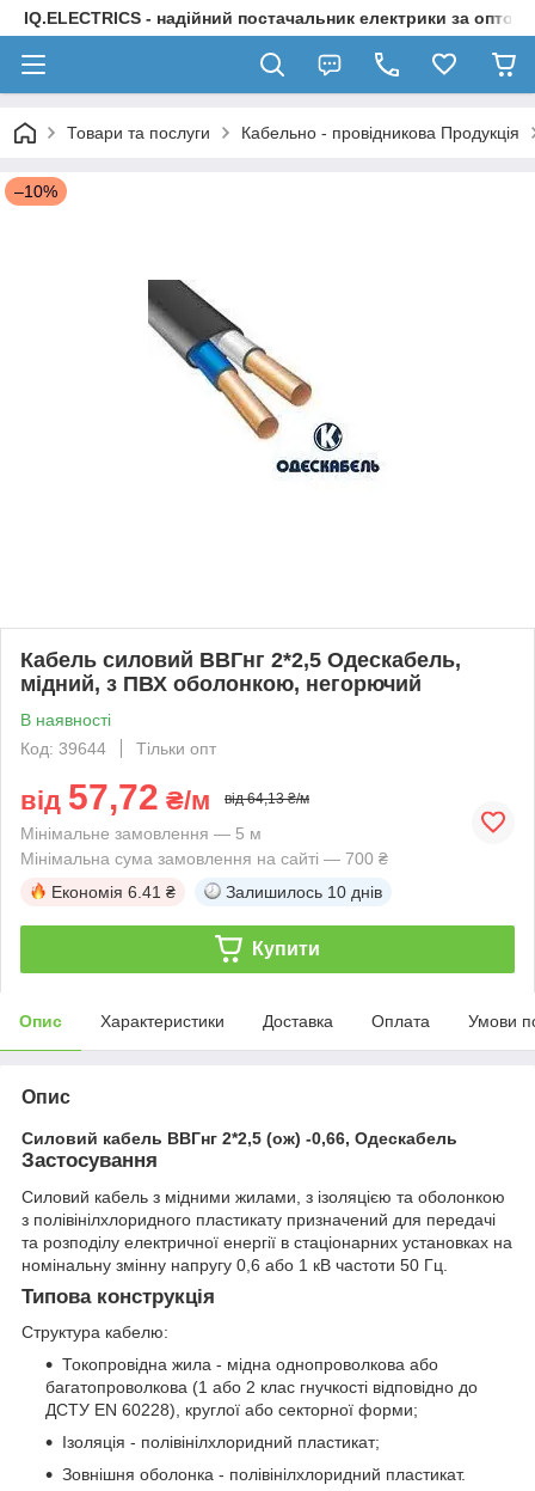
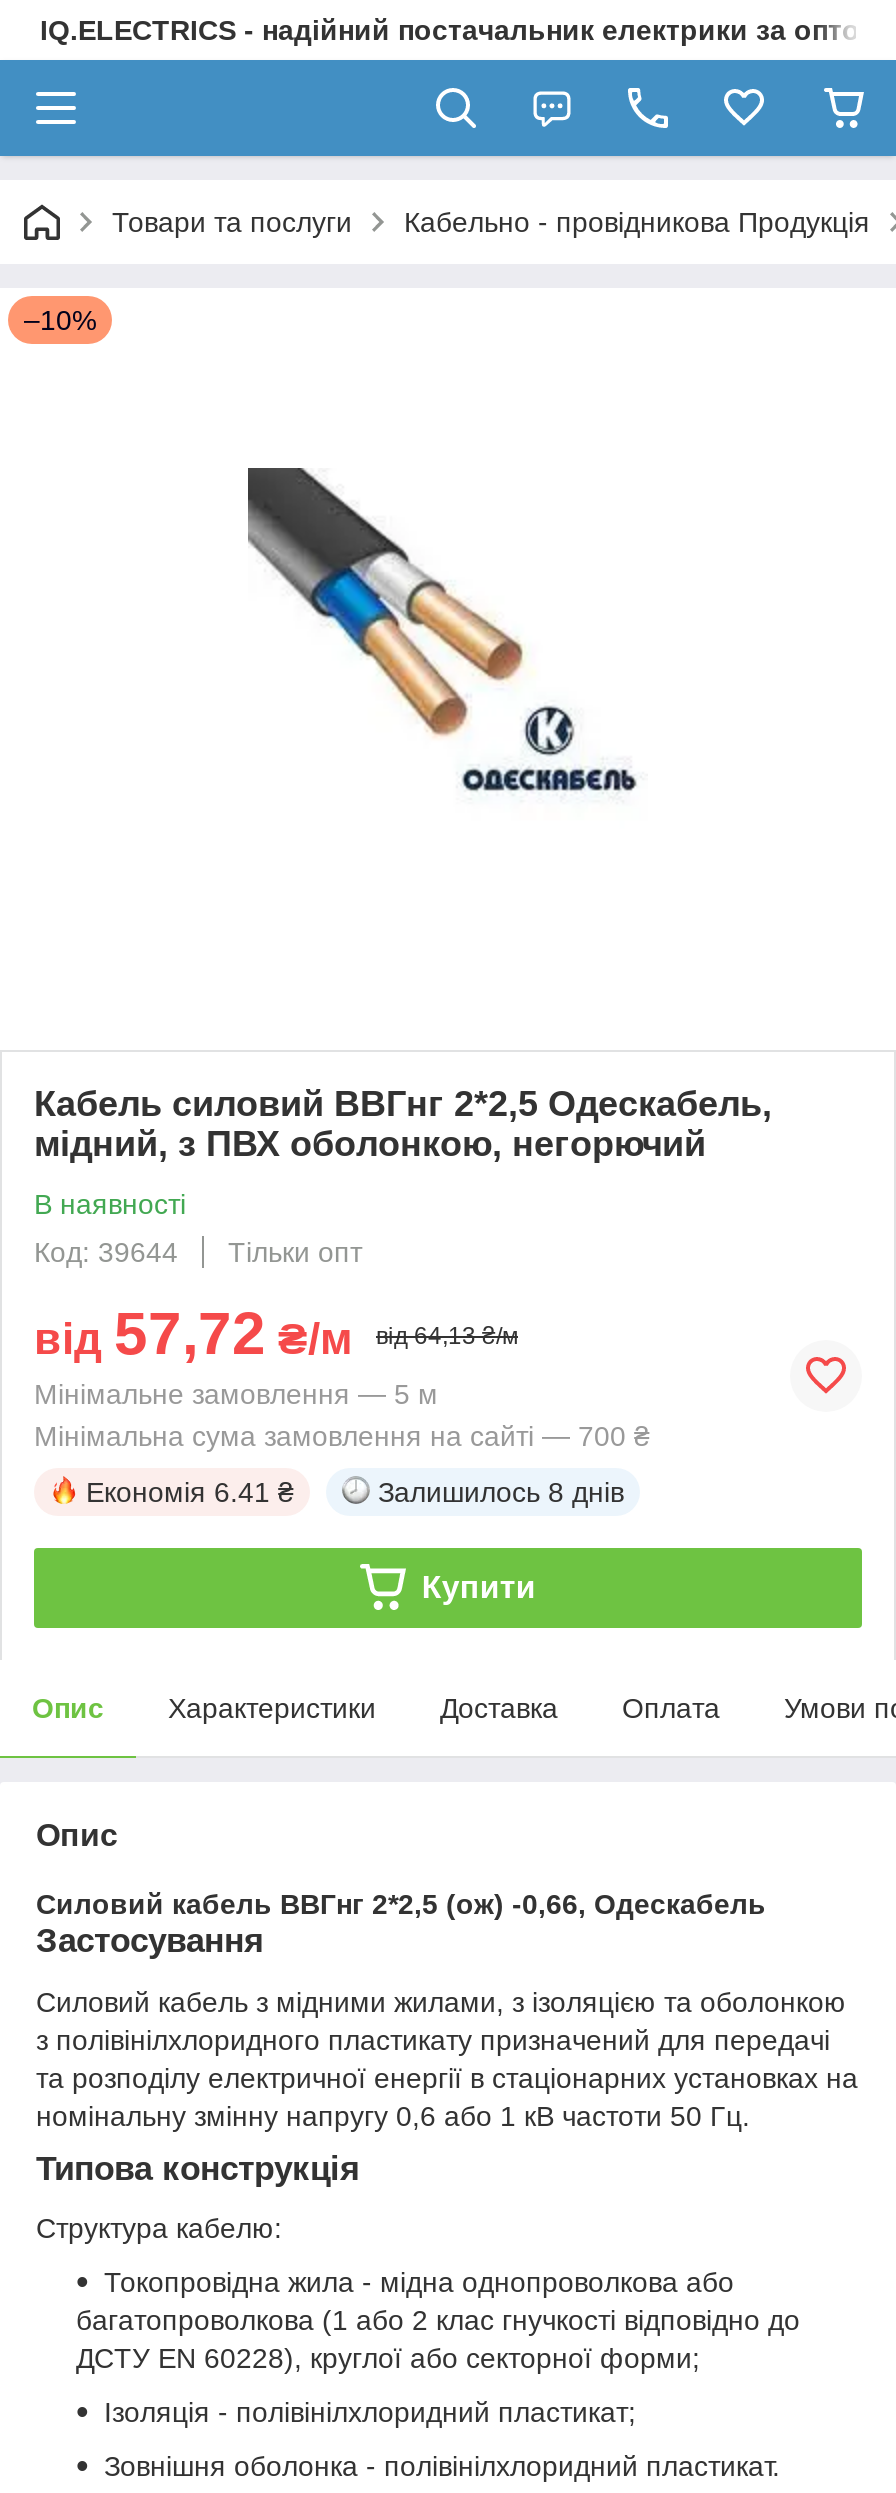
- Залишилось 10 днів
+ Залишилось 8 днів
